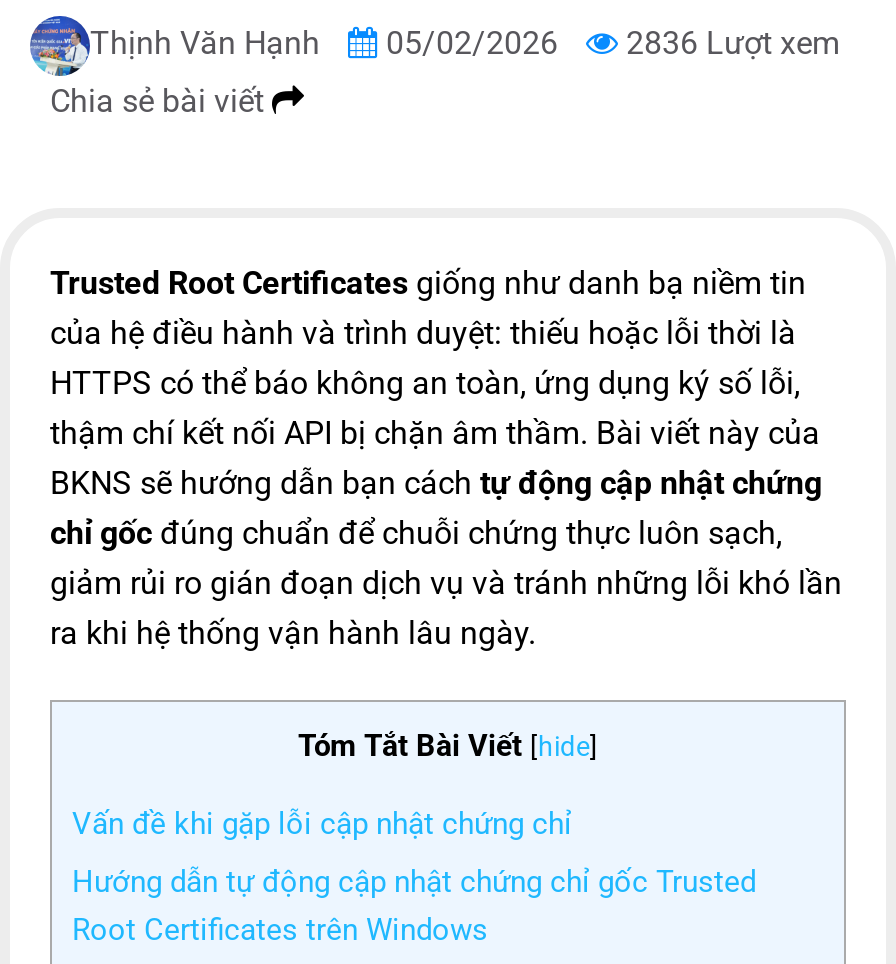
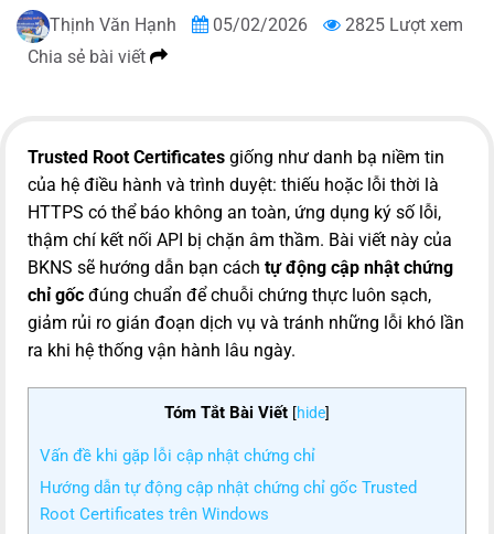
- Thịnh Văn Hạnh 05/02/2026 2836 Lượt xem
+ Thịnh Văn Hạnh 05/02/2026 2825 Lượt xem
